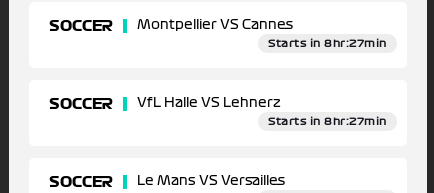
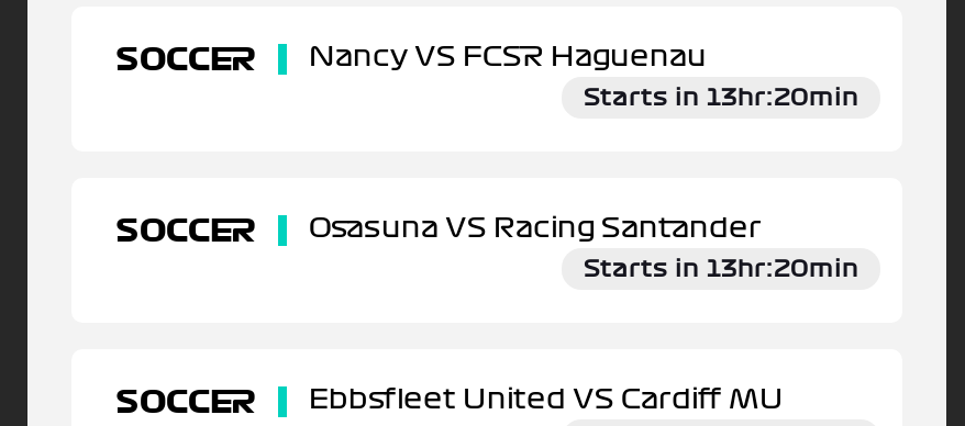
- Montpellier VS Cannes
+ Nancy VS FCSR Haguenau

- Starts in 8hr:27min
+ Starts in 13hr:20min

- VfL Halle VS Lehnerz
+ Osasuna VS Racing Santander

- Starts in 8hr:27min
+ Starts in 13hr:20min

- Le Mans VS Versailles
+ Ebbsfleet United VS Cardiff MU
